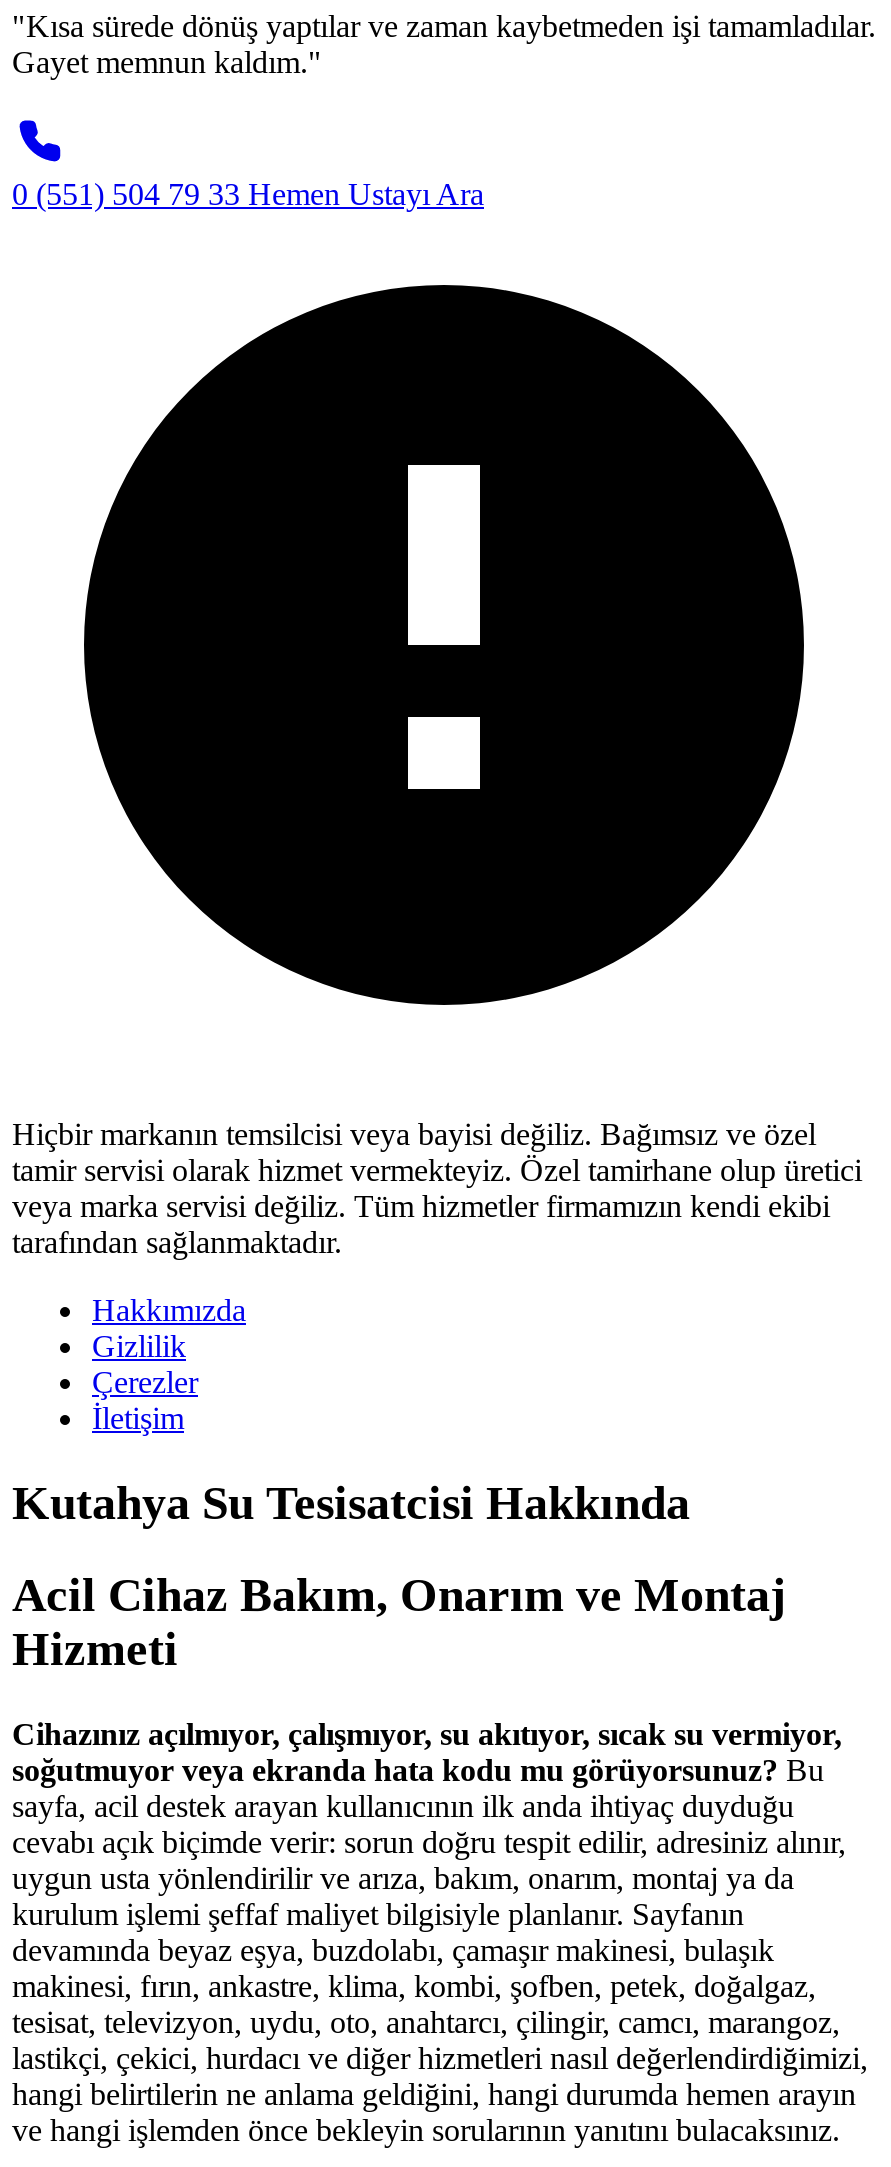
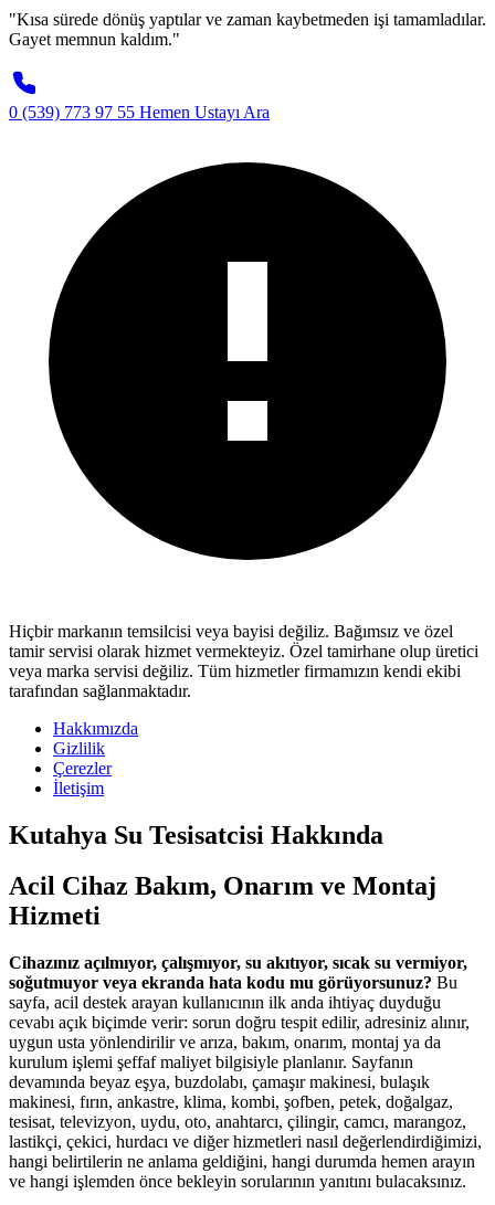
- 0 (551) 504 79 33 Hemen Ustayı Ara
+ 0 (539) 773 97 55 Hemen Ustayı Ara
